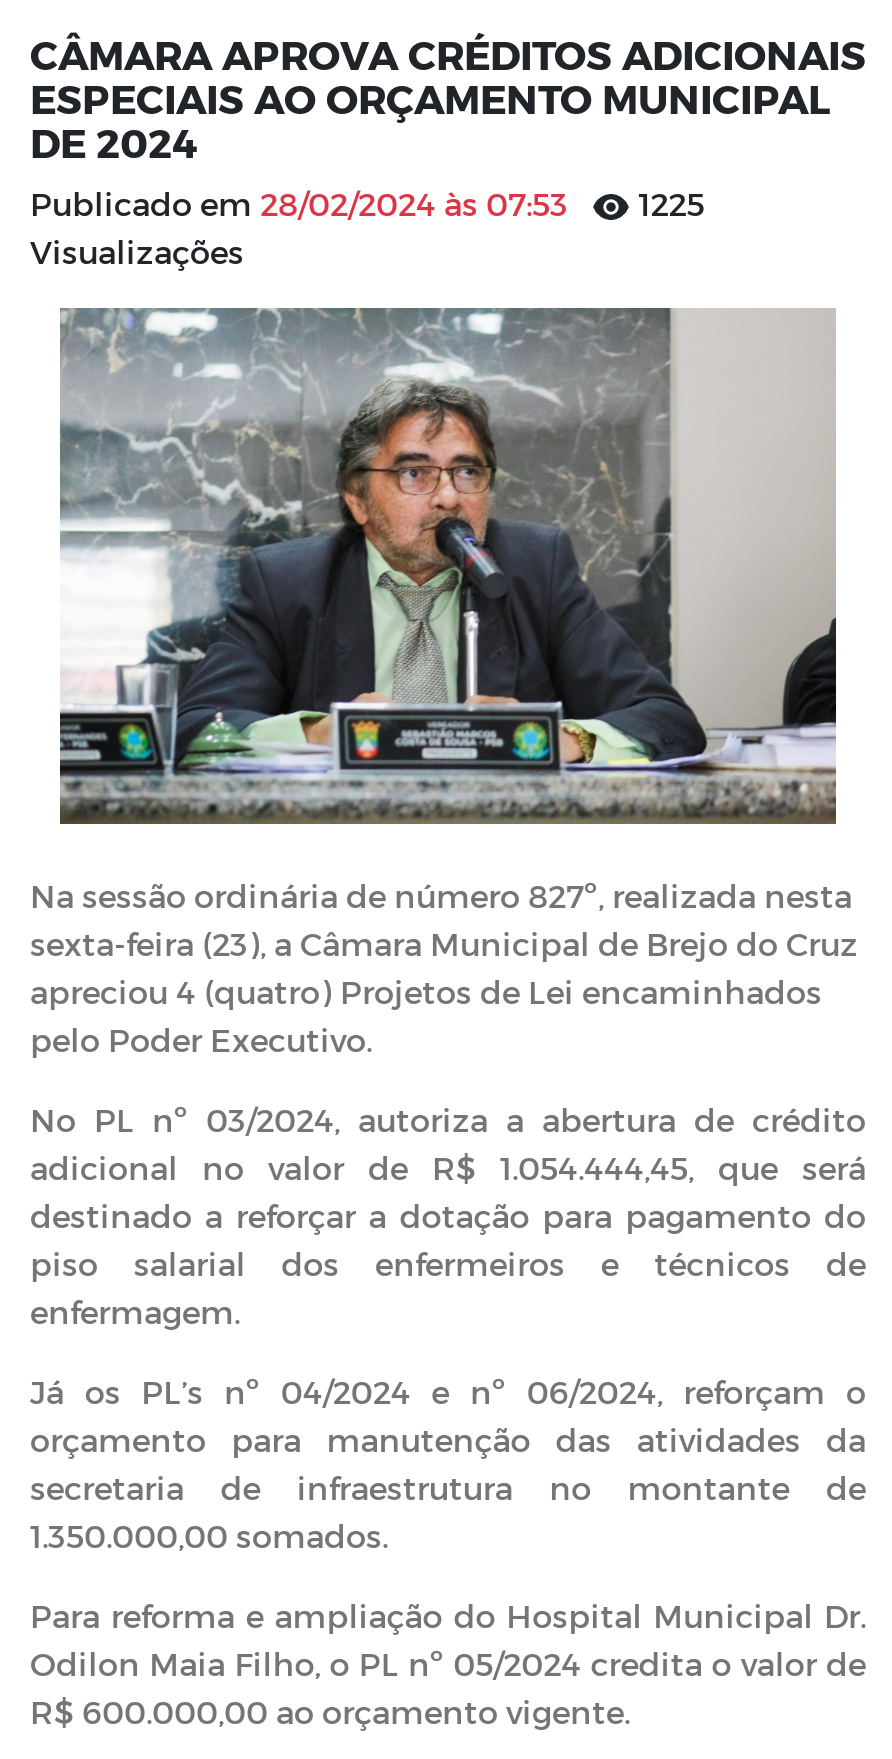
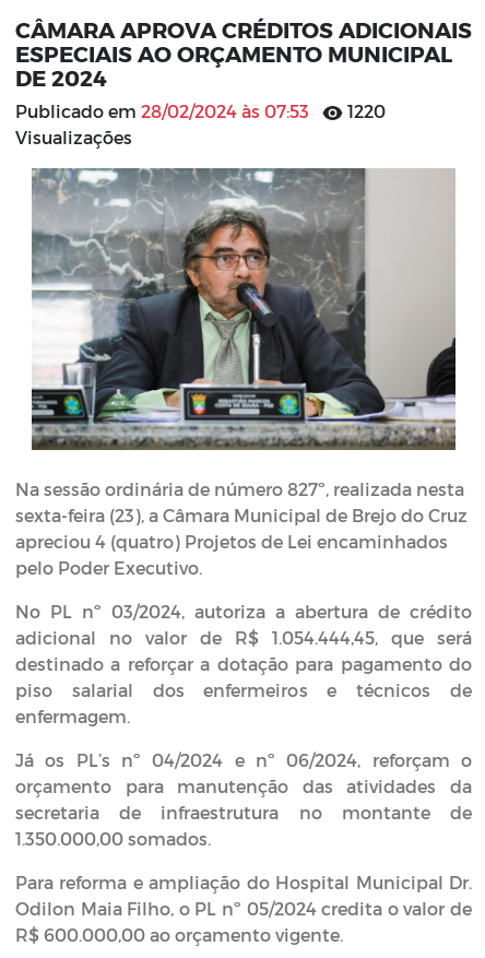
- Publicado em 28/02/2024 às 07:53 1225
+ Publicado em 28/02/2024 às 07:53 1220
